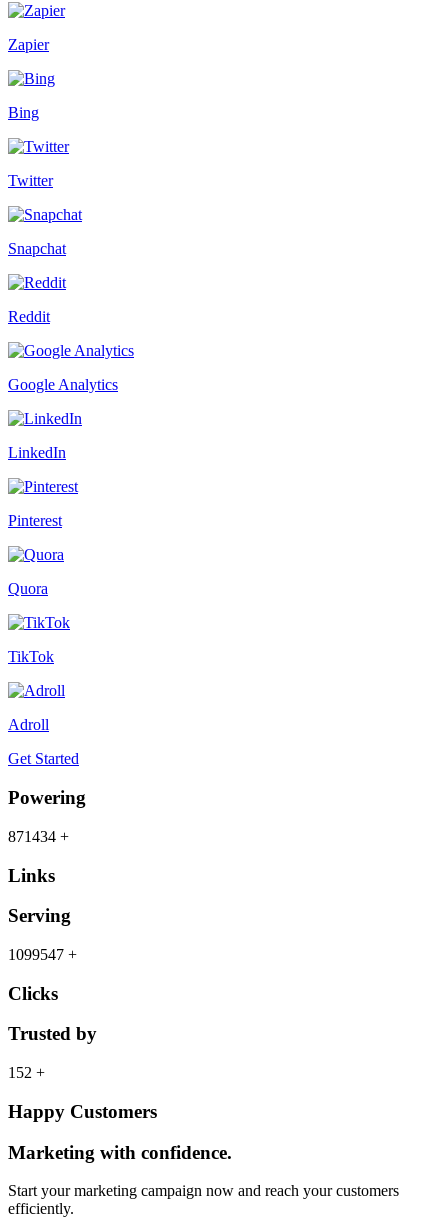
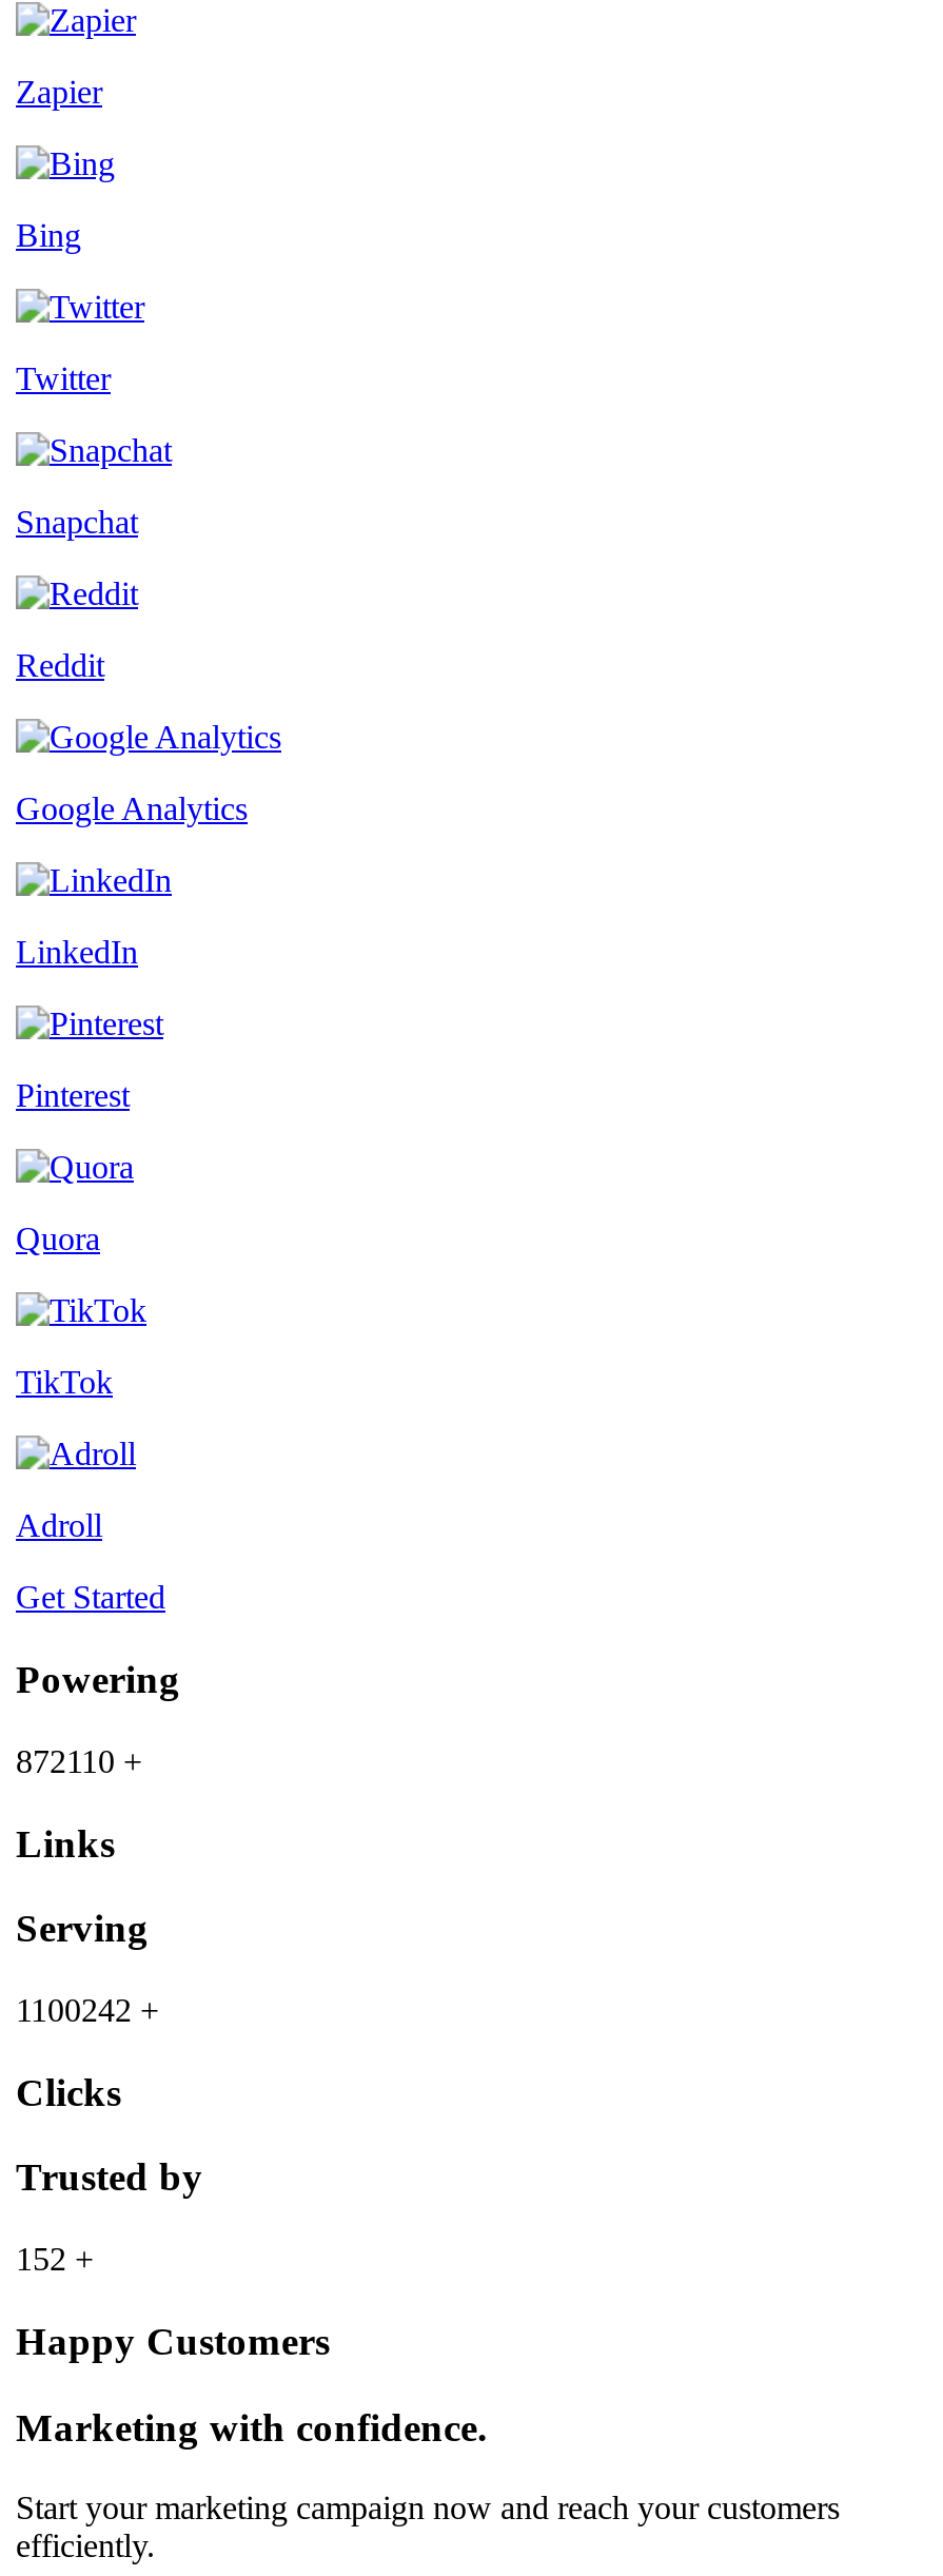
- 871434 +
+ 872110 +

- 1099547 +
+ 1100242 +
